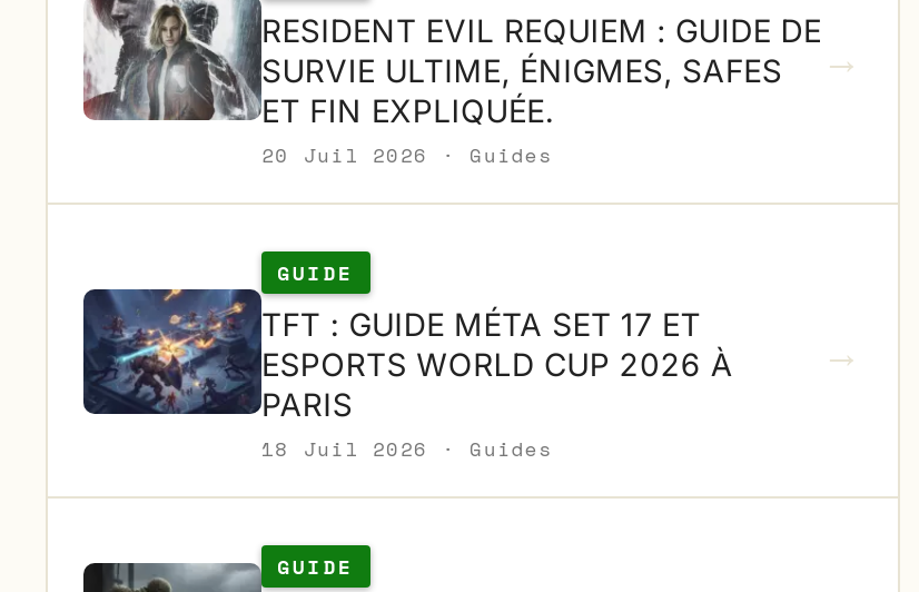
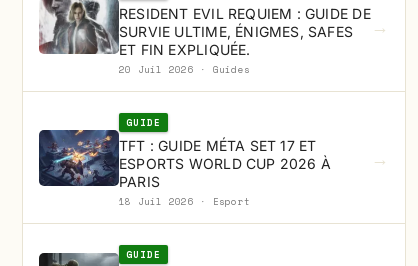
- 18 Juil 2026 · Guides
+ 18 Juil 2026 · Esport
